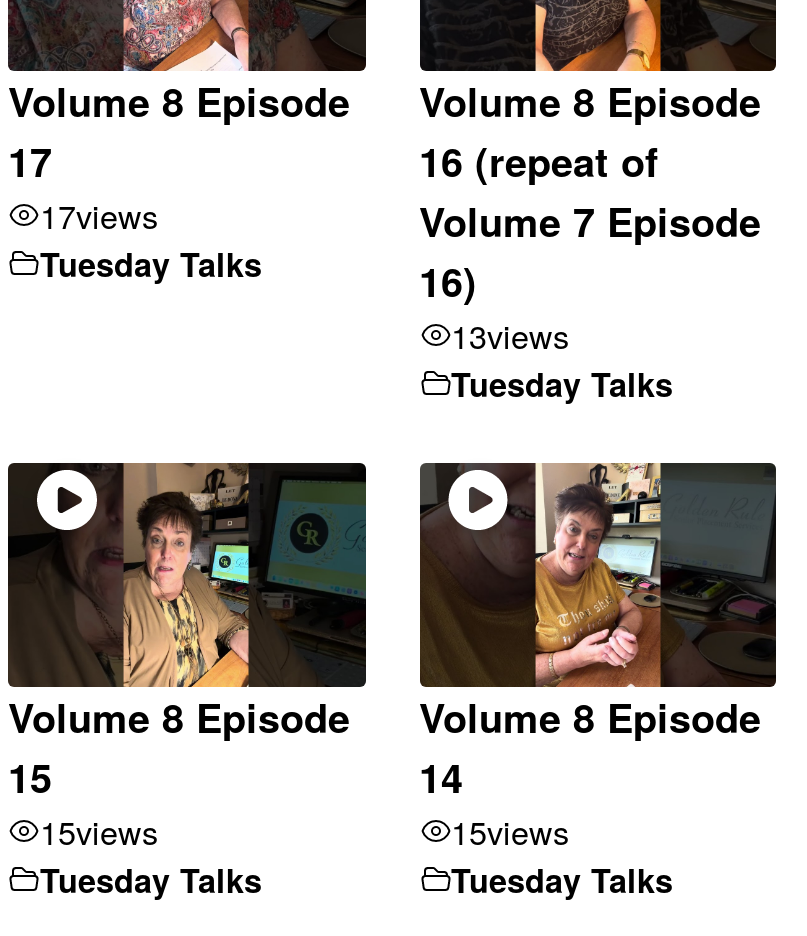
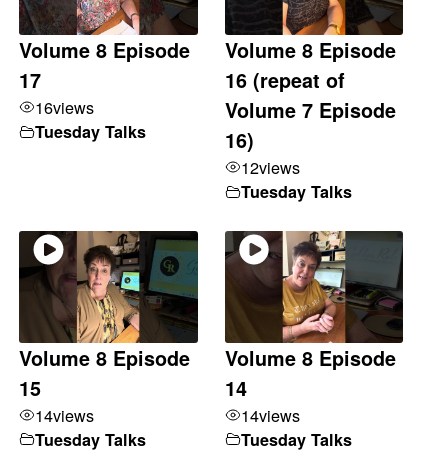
- 17views
+ 16views

- 13views
+ 12views

- 15views
+ 14views

- 15views
+ 14views
